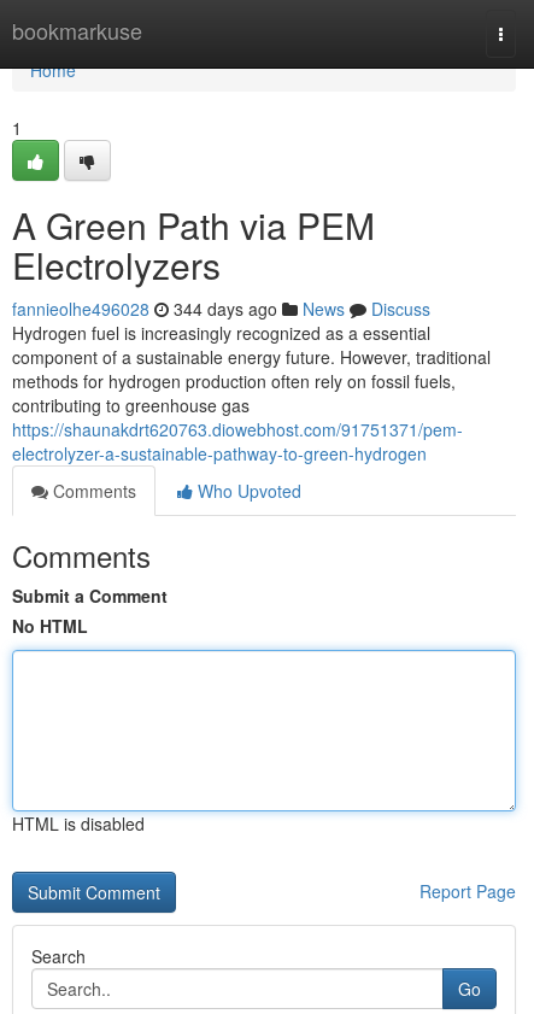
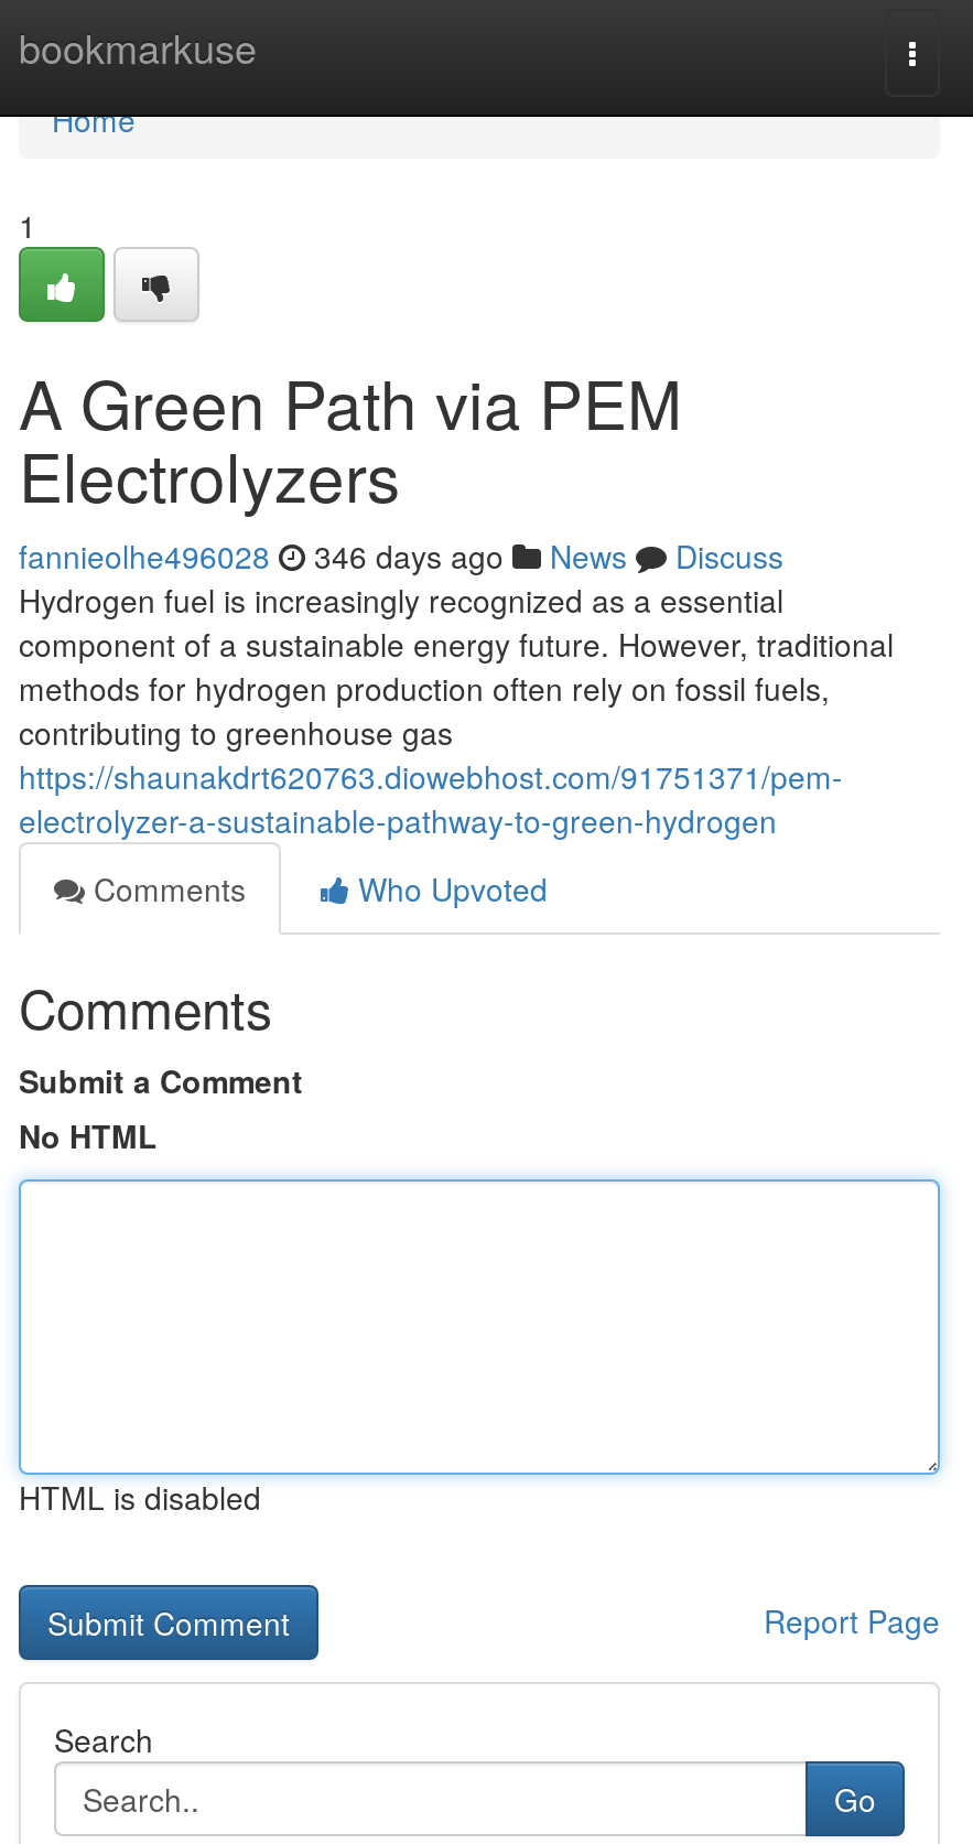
- fannieolhe496028 344 days ago News Discuss
+ fannieolhe496028 346 days ago News Discuss
